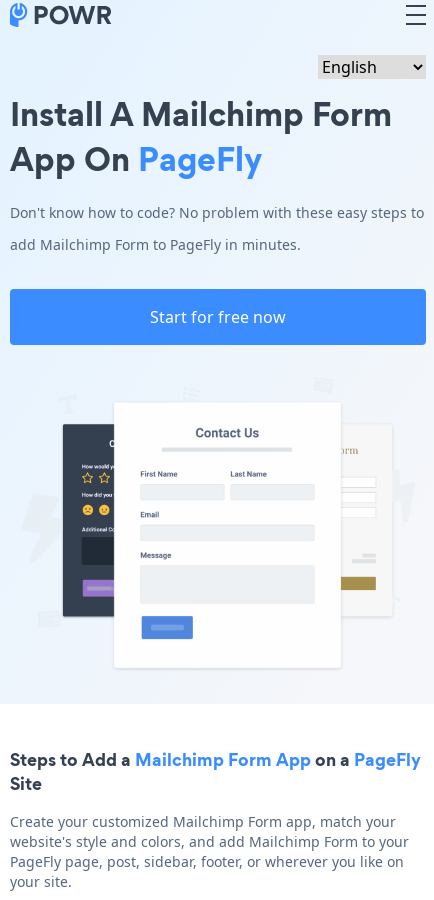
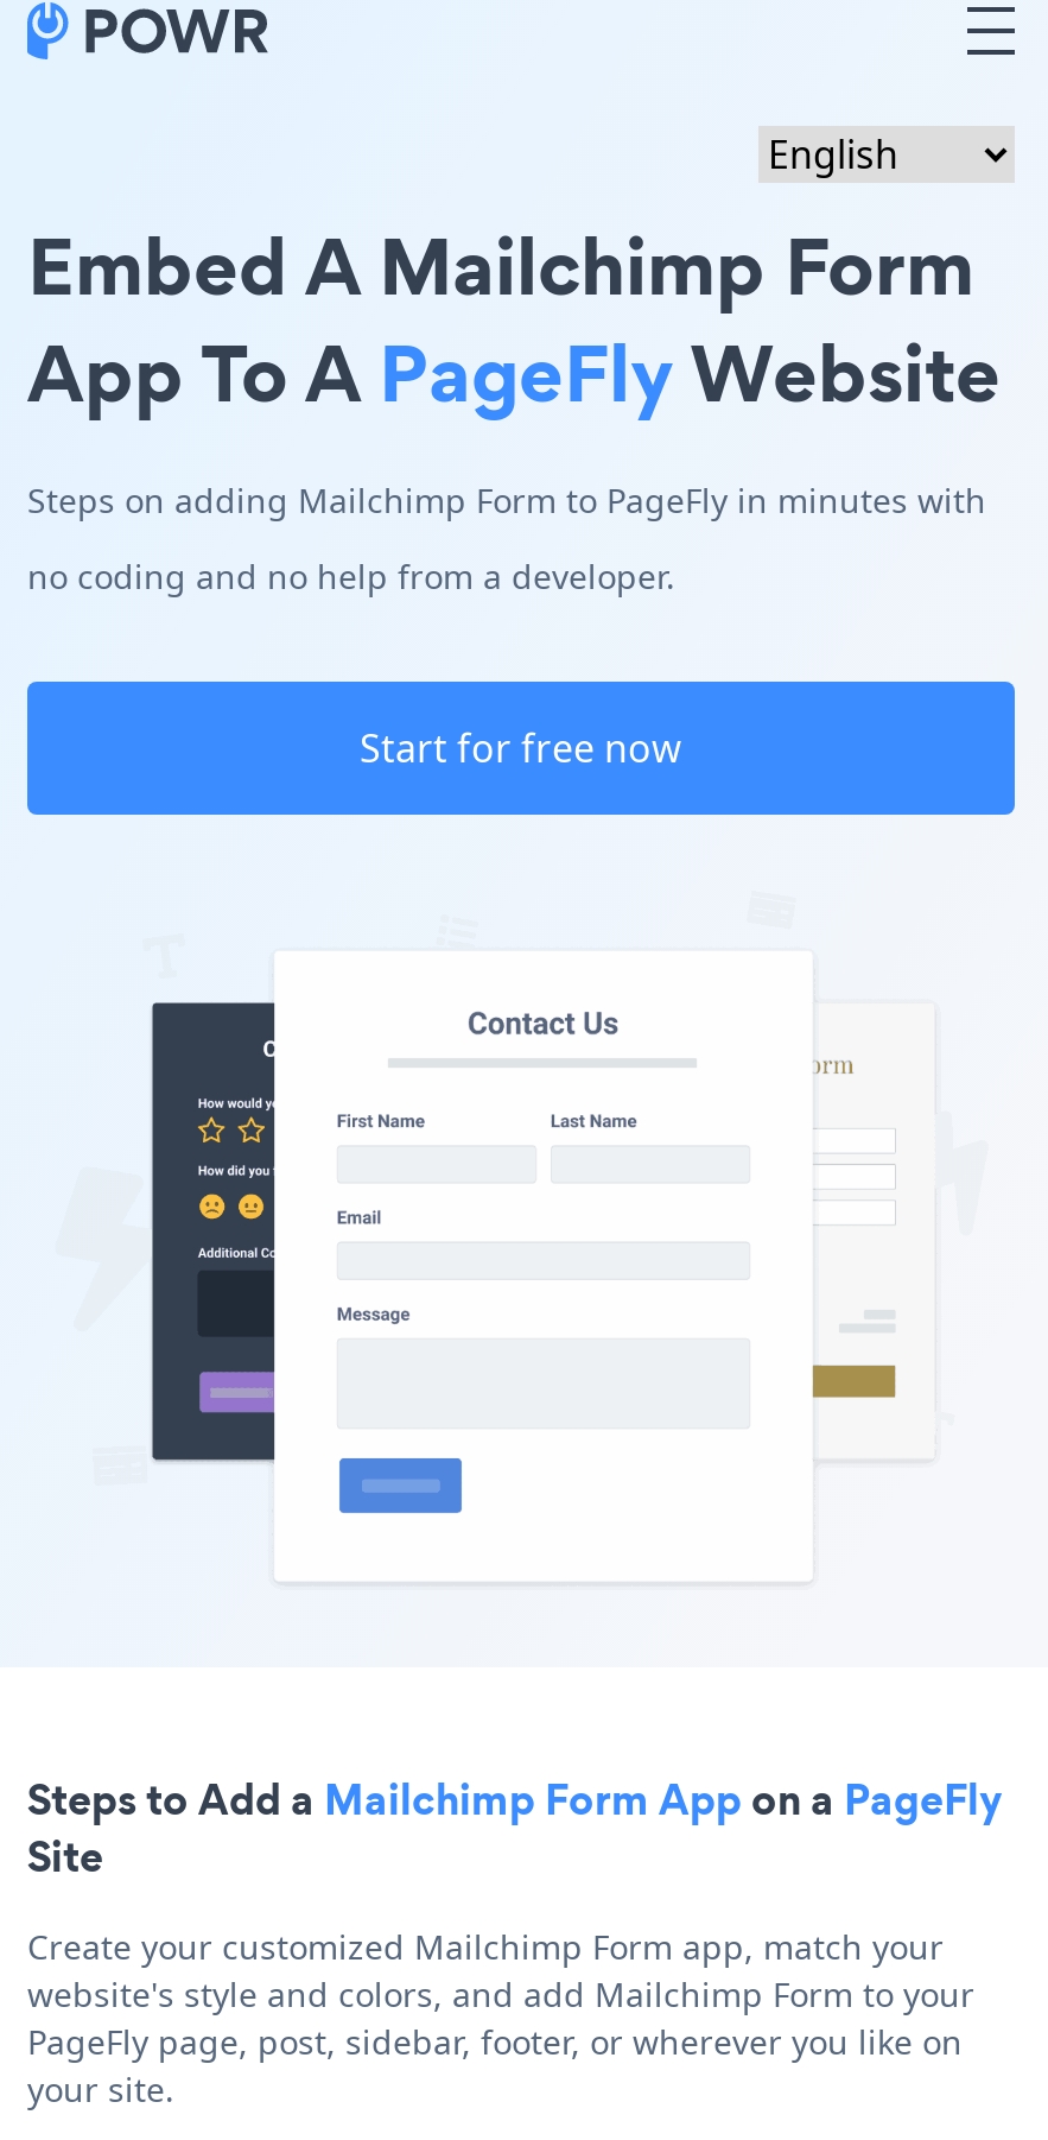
- Install A Mailchimp Form
- App On PageFly
- Don't know how to code? No problem with these easy steps to
+ Embed A Mailchimp Form
+ App To A PageFlyWebsite
+ Steps on adding Mailchimp Form to PageFly in minutes with

- add Mailchimp Form to PageFly in minutes.
+ no coding and no help from a developer.
